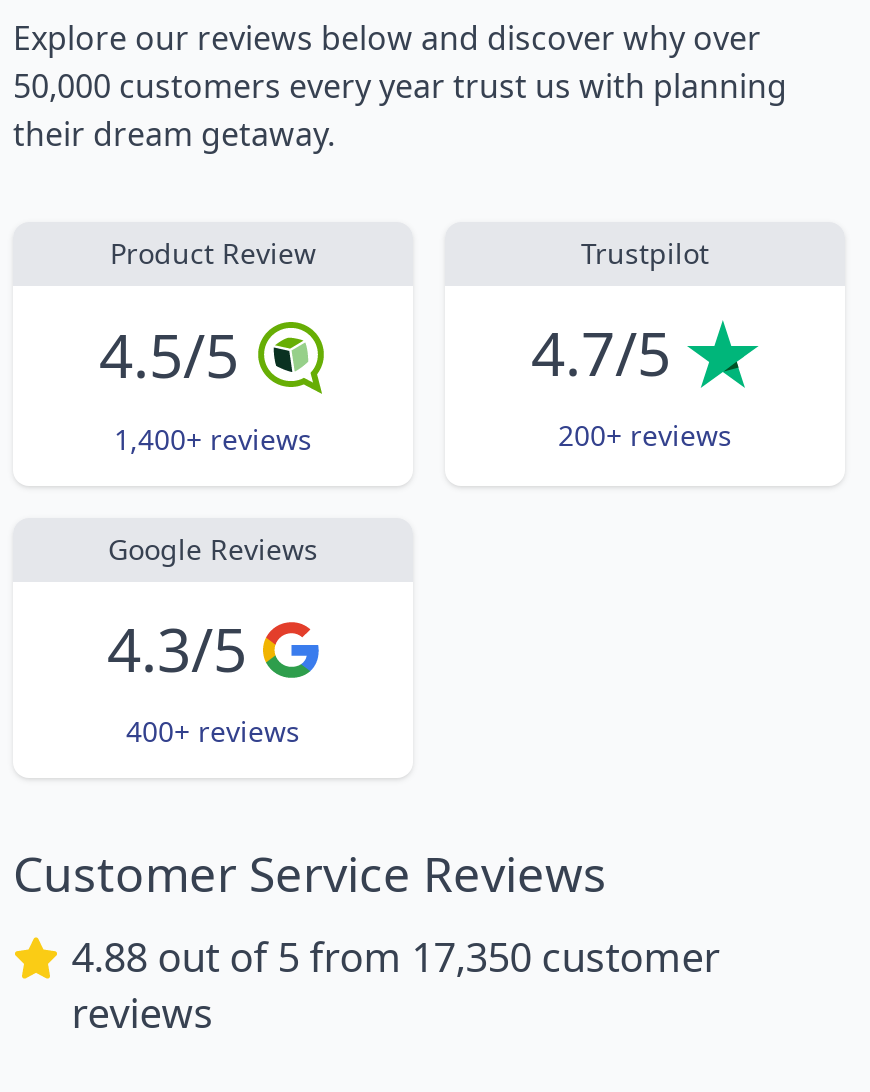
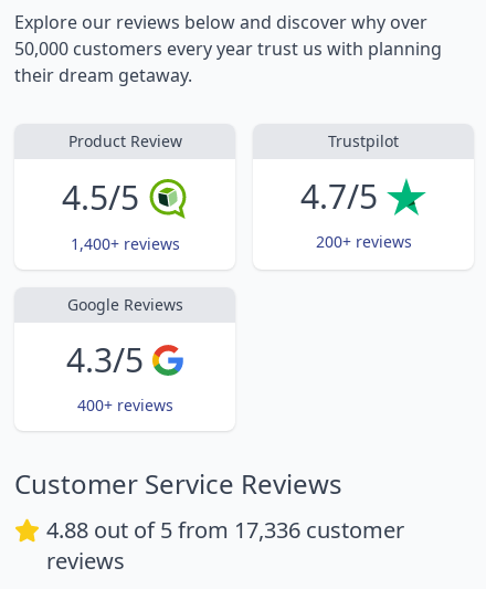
- 4.88 out of 5 from 17,350 customer
+ 4.88 out of 5 from 17,336 customer
